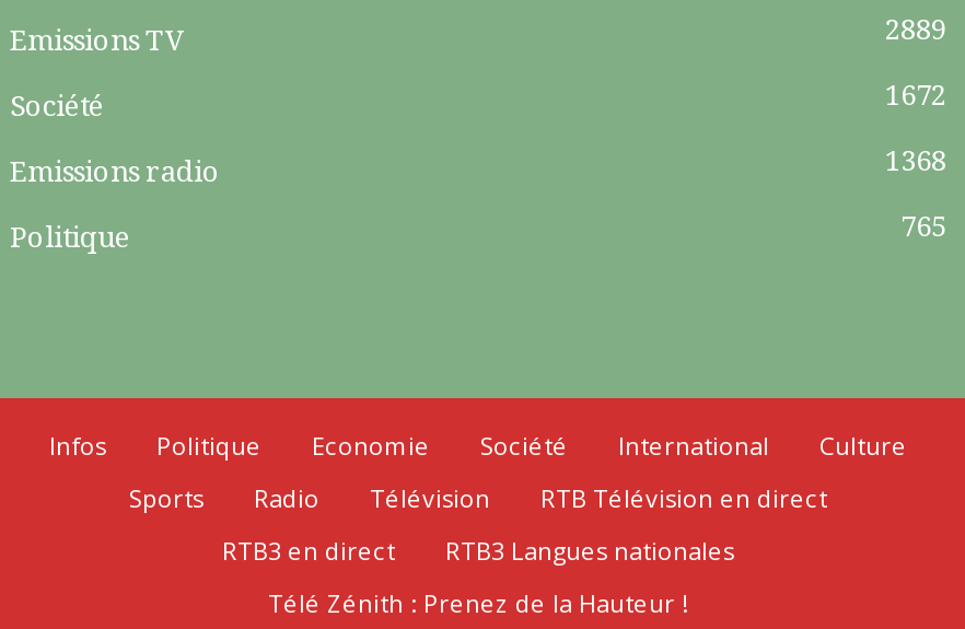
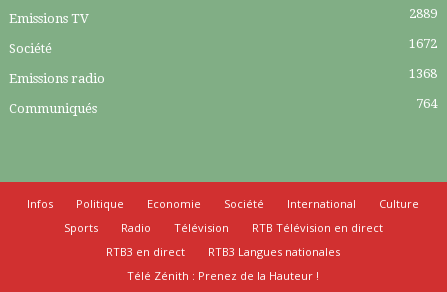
- Politique
- 765
+ Communiqués
+ 764
